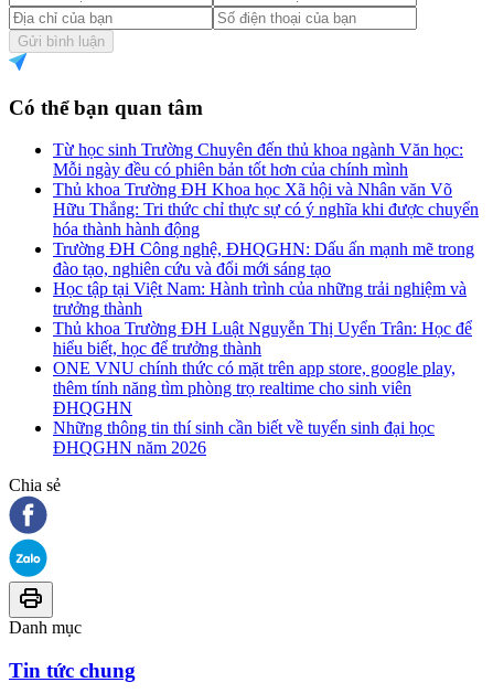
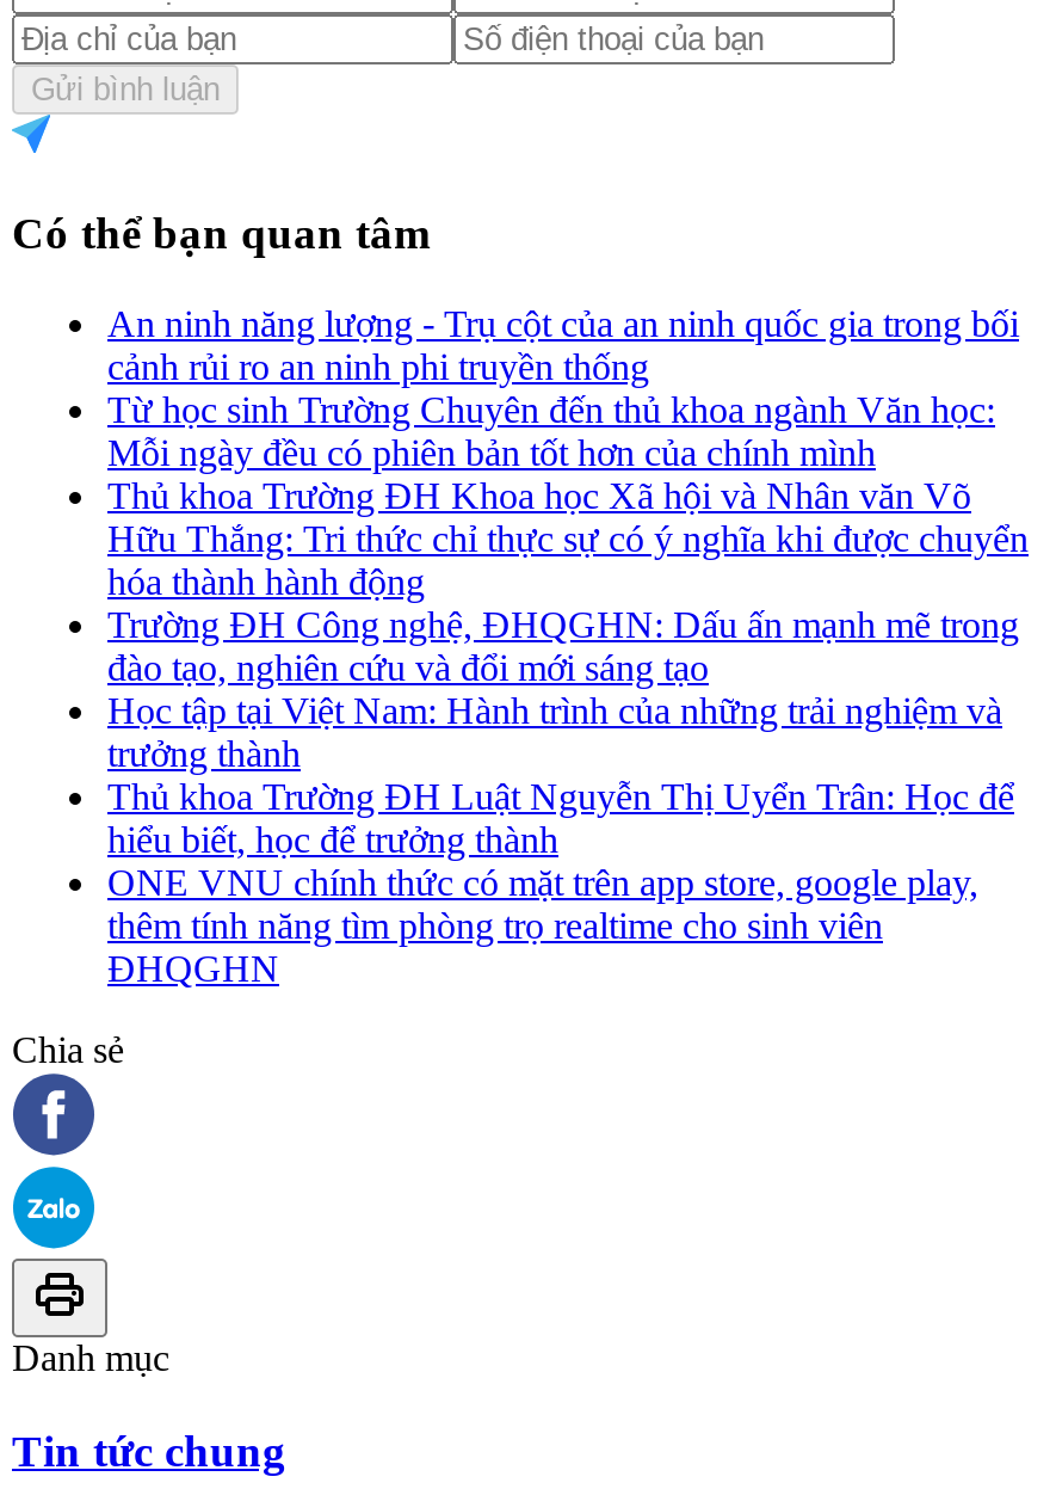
+ An ninh năng lượng - Trụ cột của an ninh quốc gia trong bối
+ cảnh rủi ro an ninh phi truyền thống

moved down: Từ học sinh Trường Chuyên đến thủ khoa ngành Văn học: | Mỗi ngày đều có phiên bản tốt hơn của chính mình | Thủ khoa Trường ĐH Khoa học Xã hội và Nhân văn Võ | ... | thêm tính năng tìm phòng trọ realtime cho sinh viên | ĐHQGHN

- Những thông tin thí sinh cần biết về tuyển sinh đại học
- ĐHQGHN năm 2026
